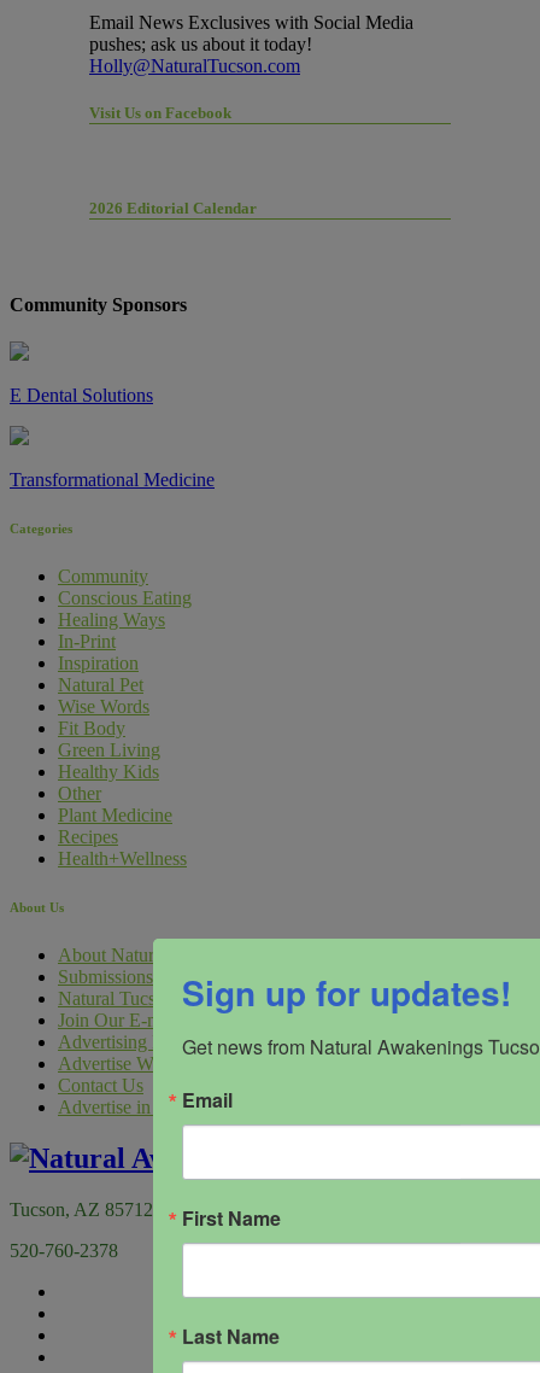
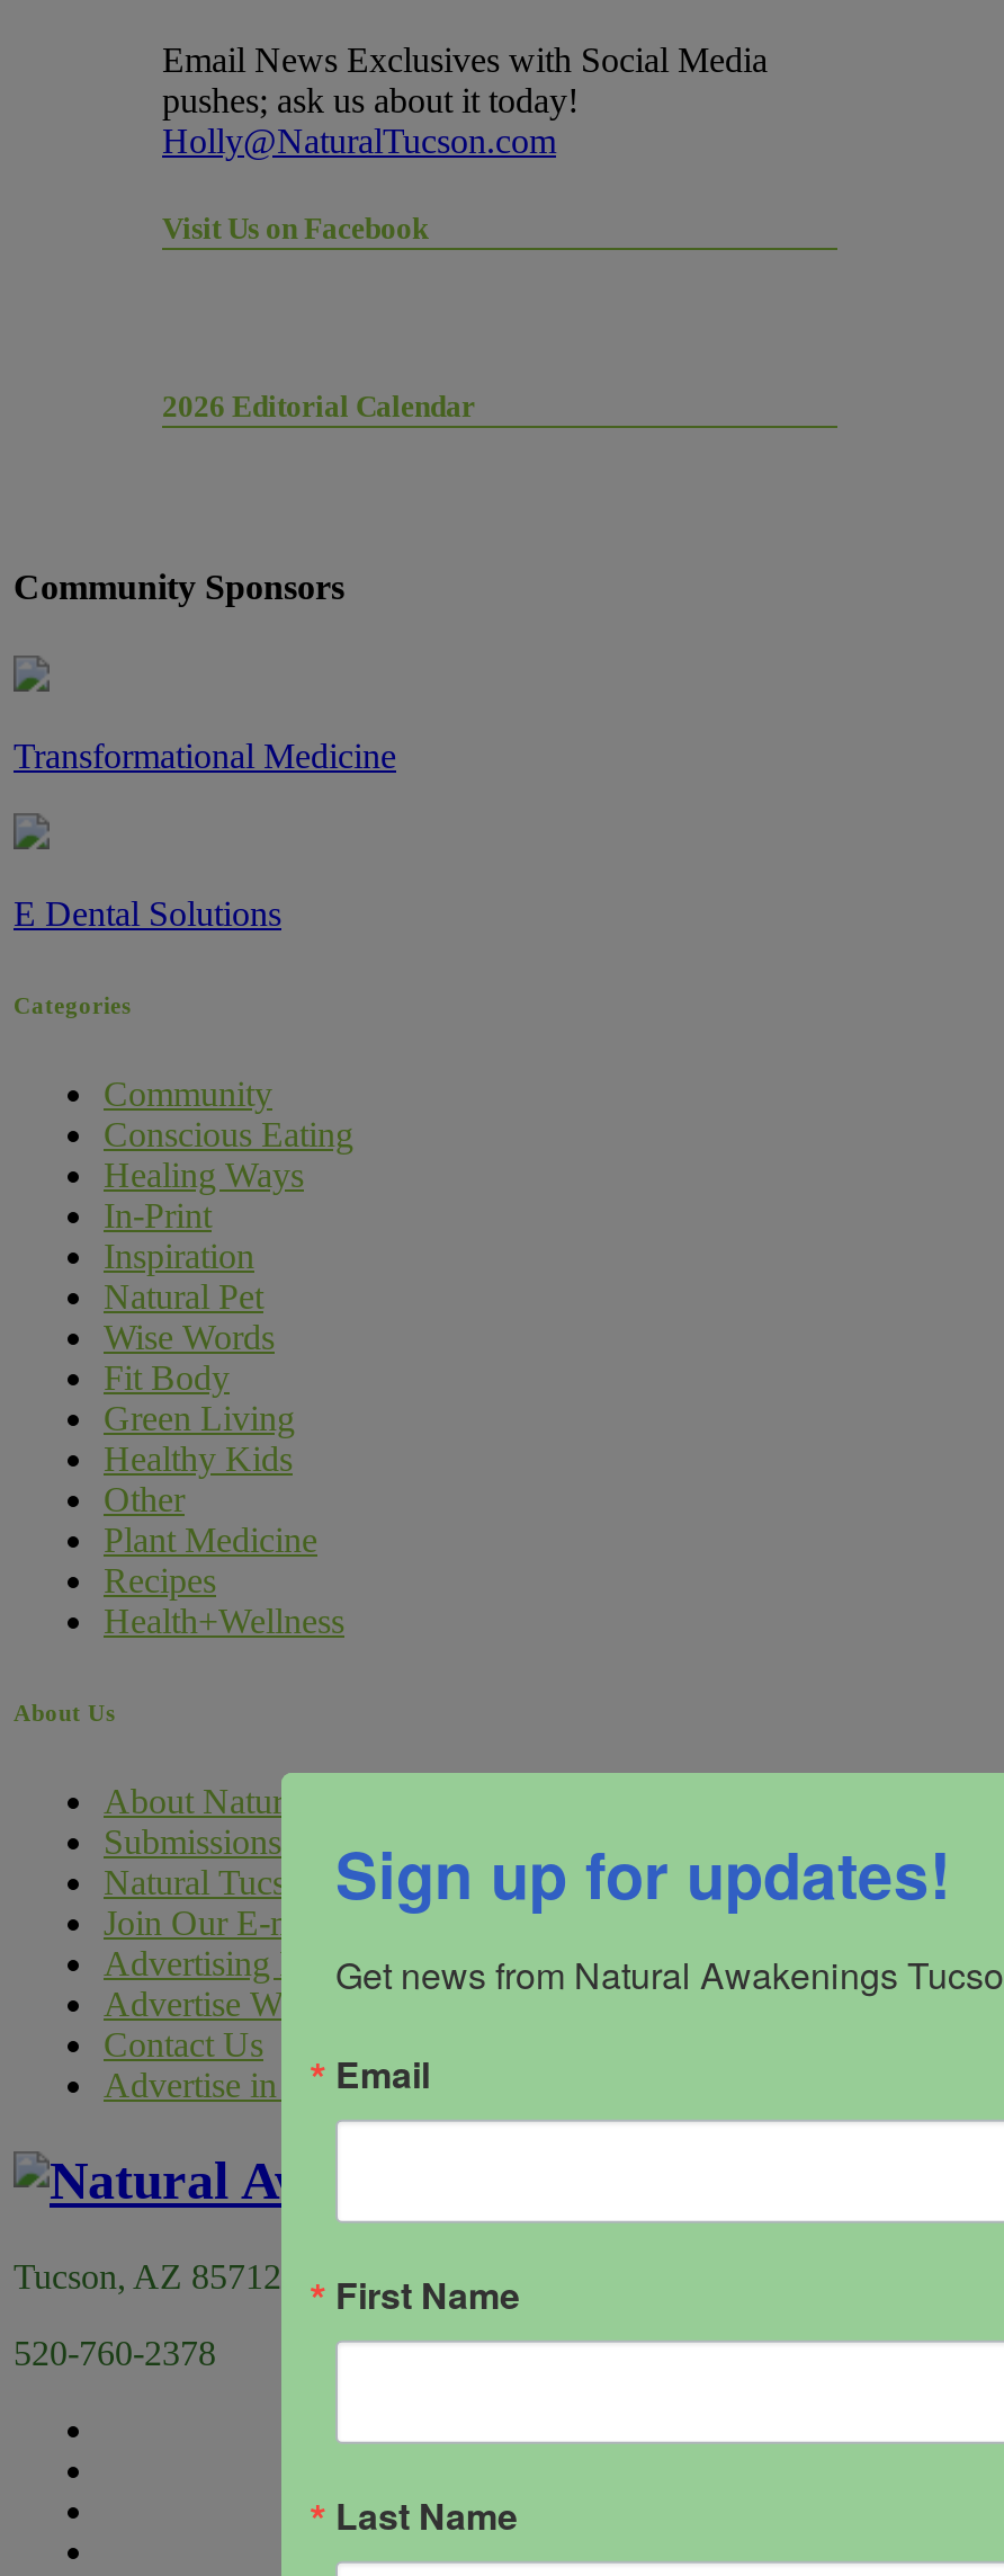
moved down: E Dental Solutions

moved up: Transformational Medicine
